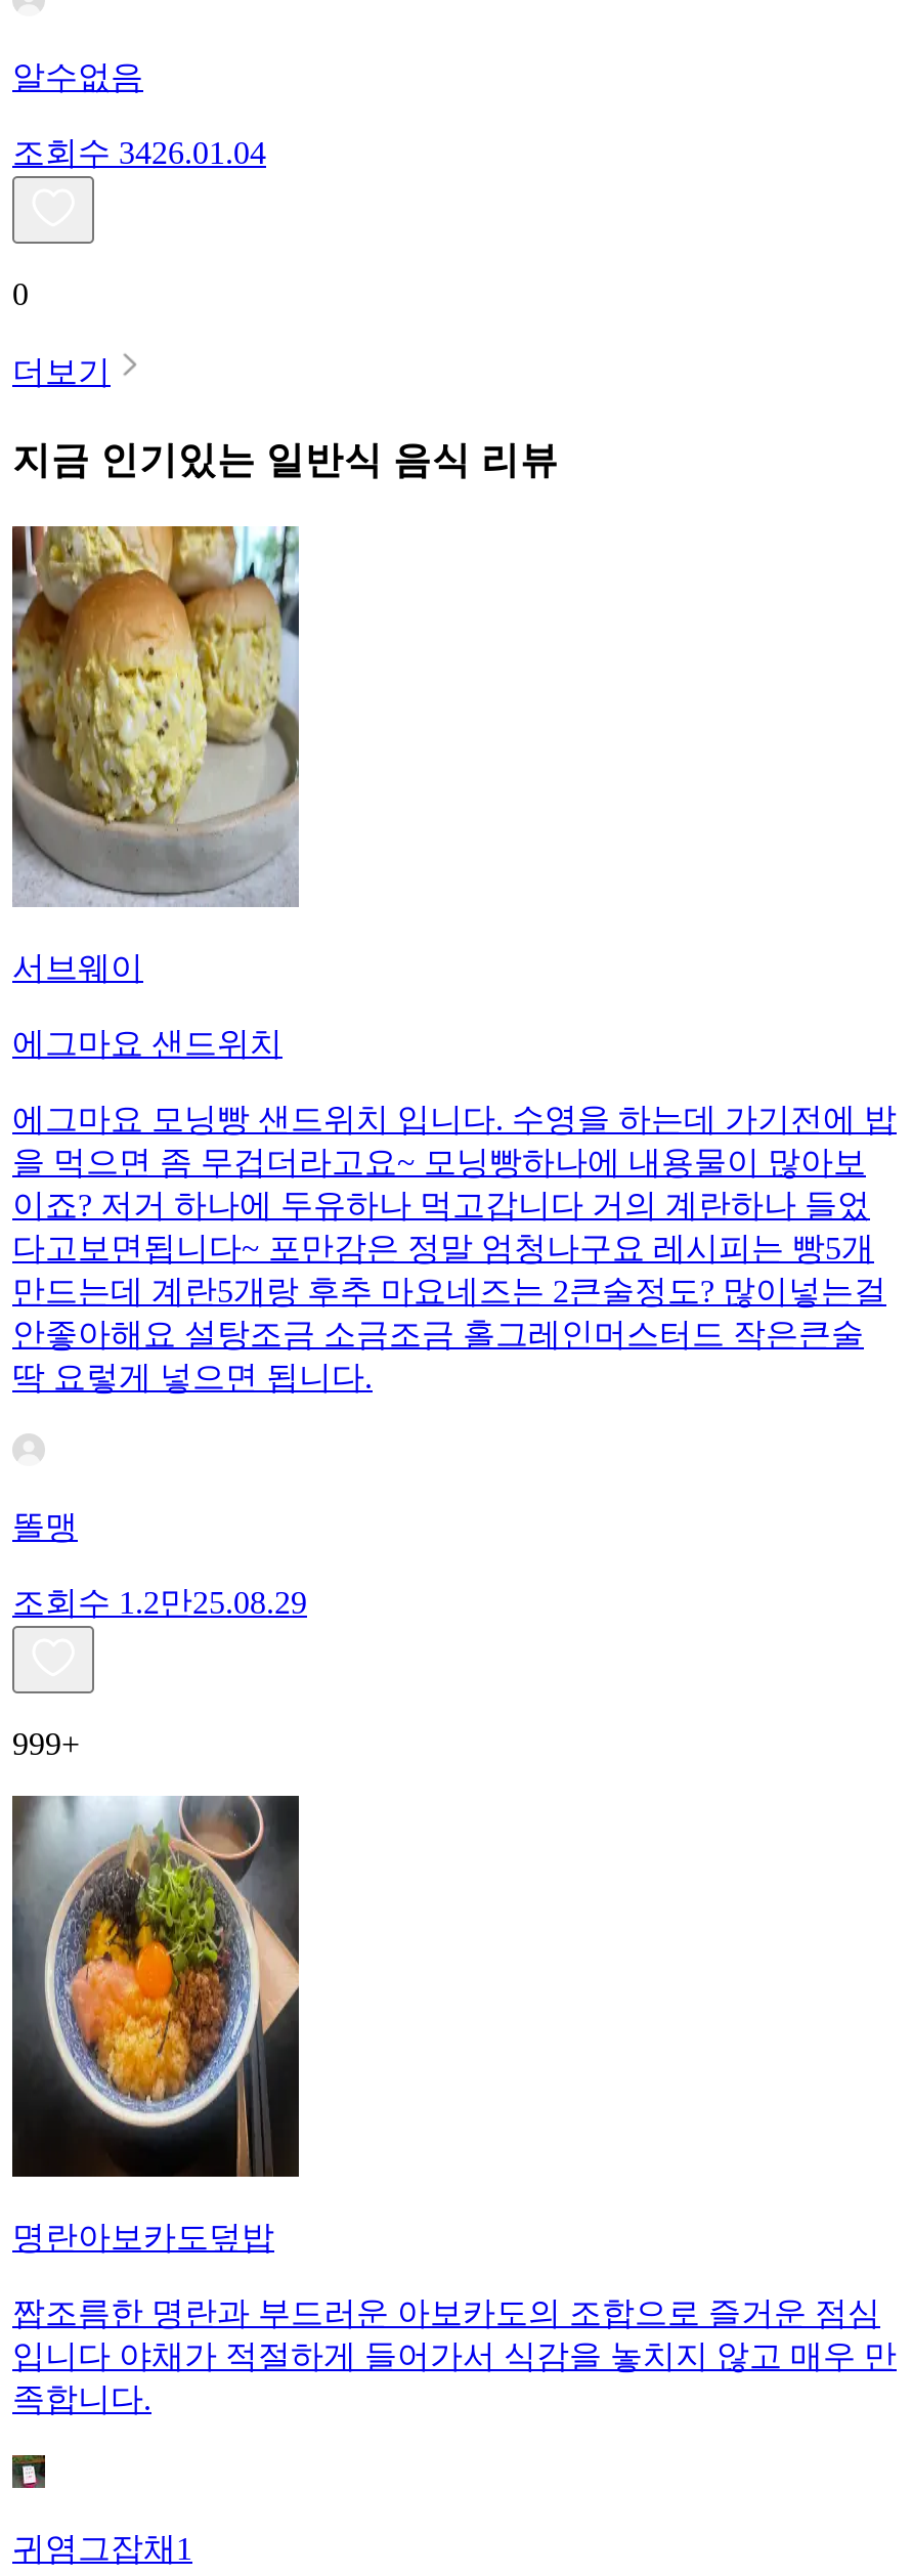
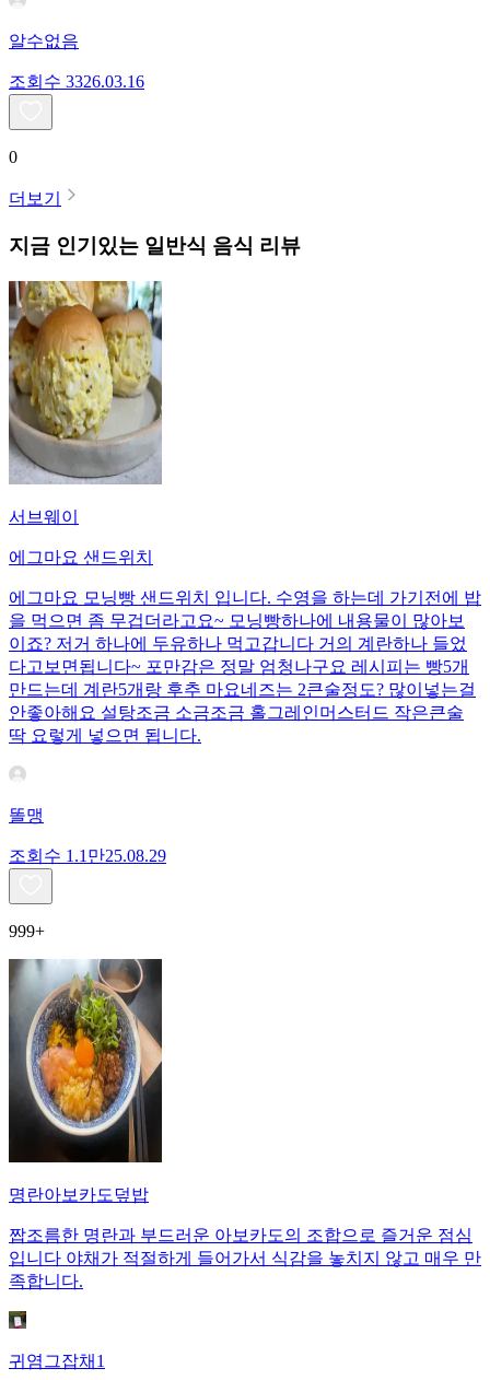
- 조회수 3426.01.04
+ 조회수 3326.03.16

- 조회수 1.2만 25.08.29
+ 조회수 1.1만 25.08.29
